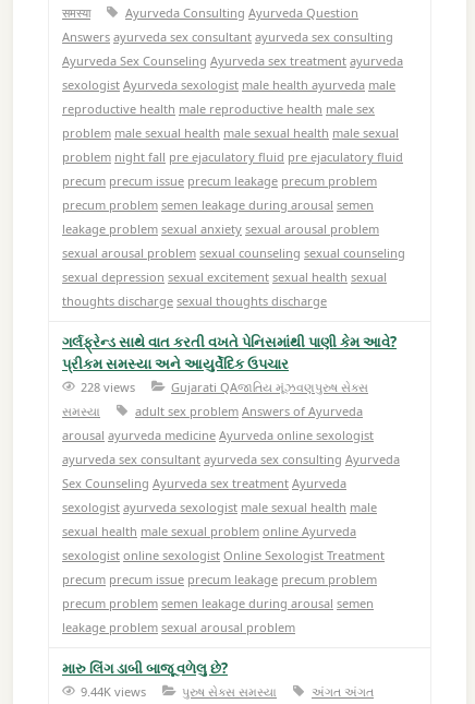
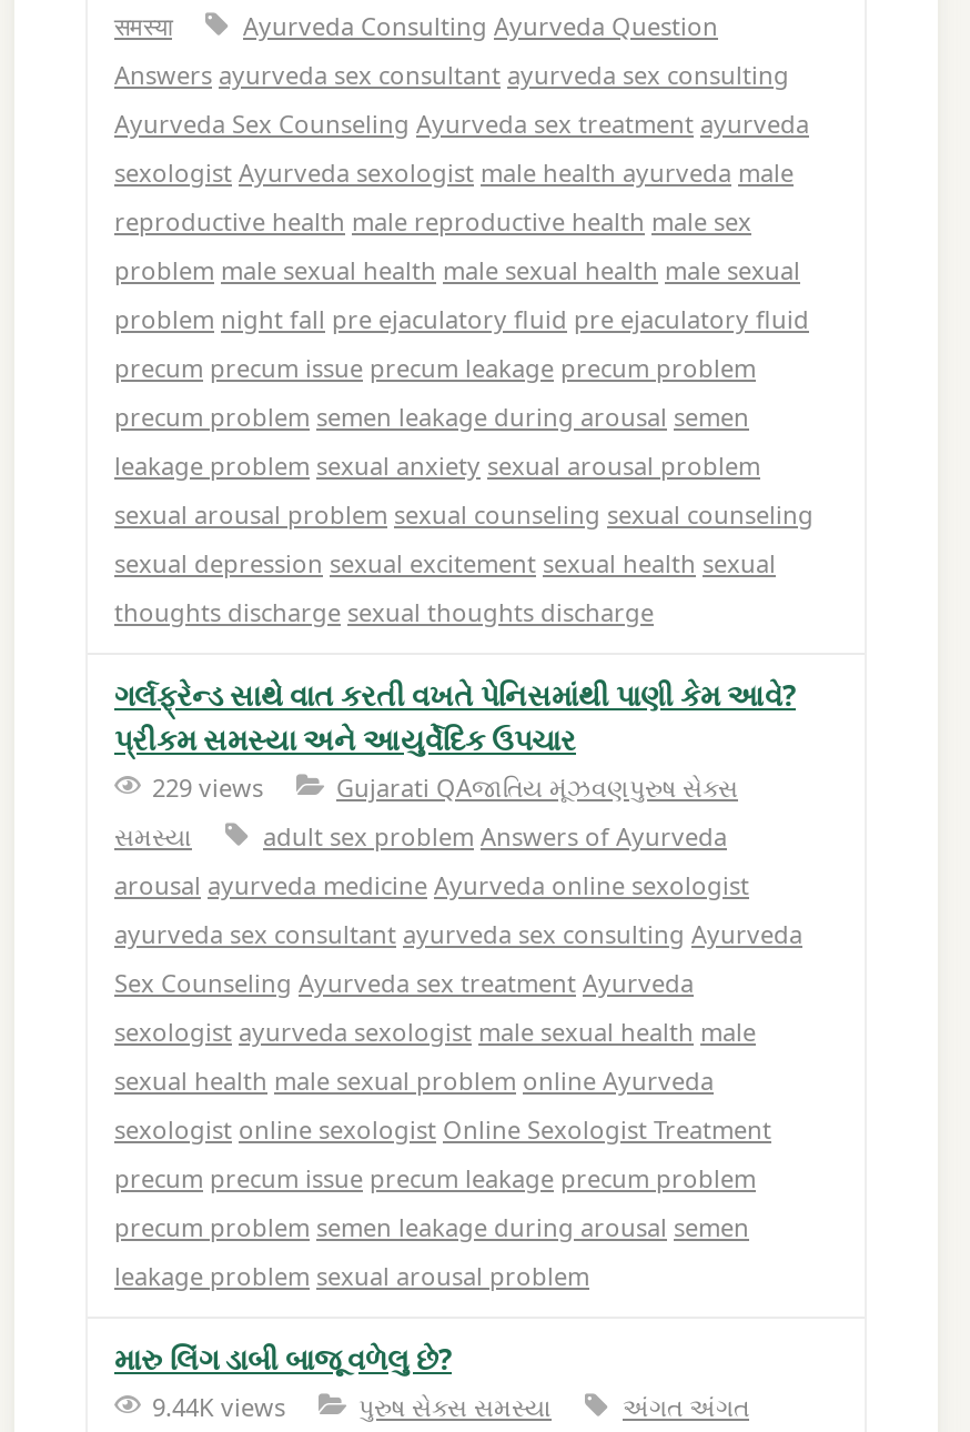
- 228 views
+ 229 views
